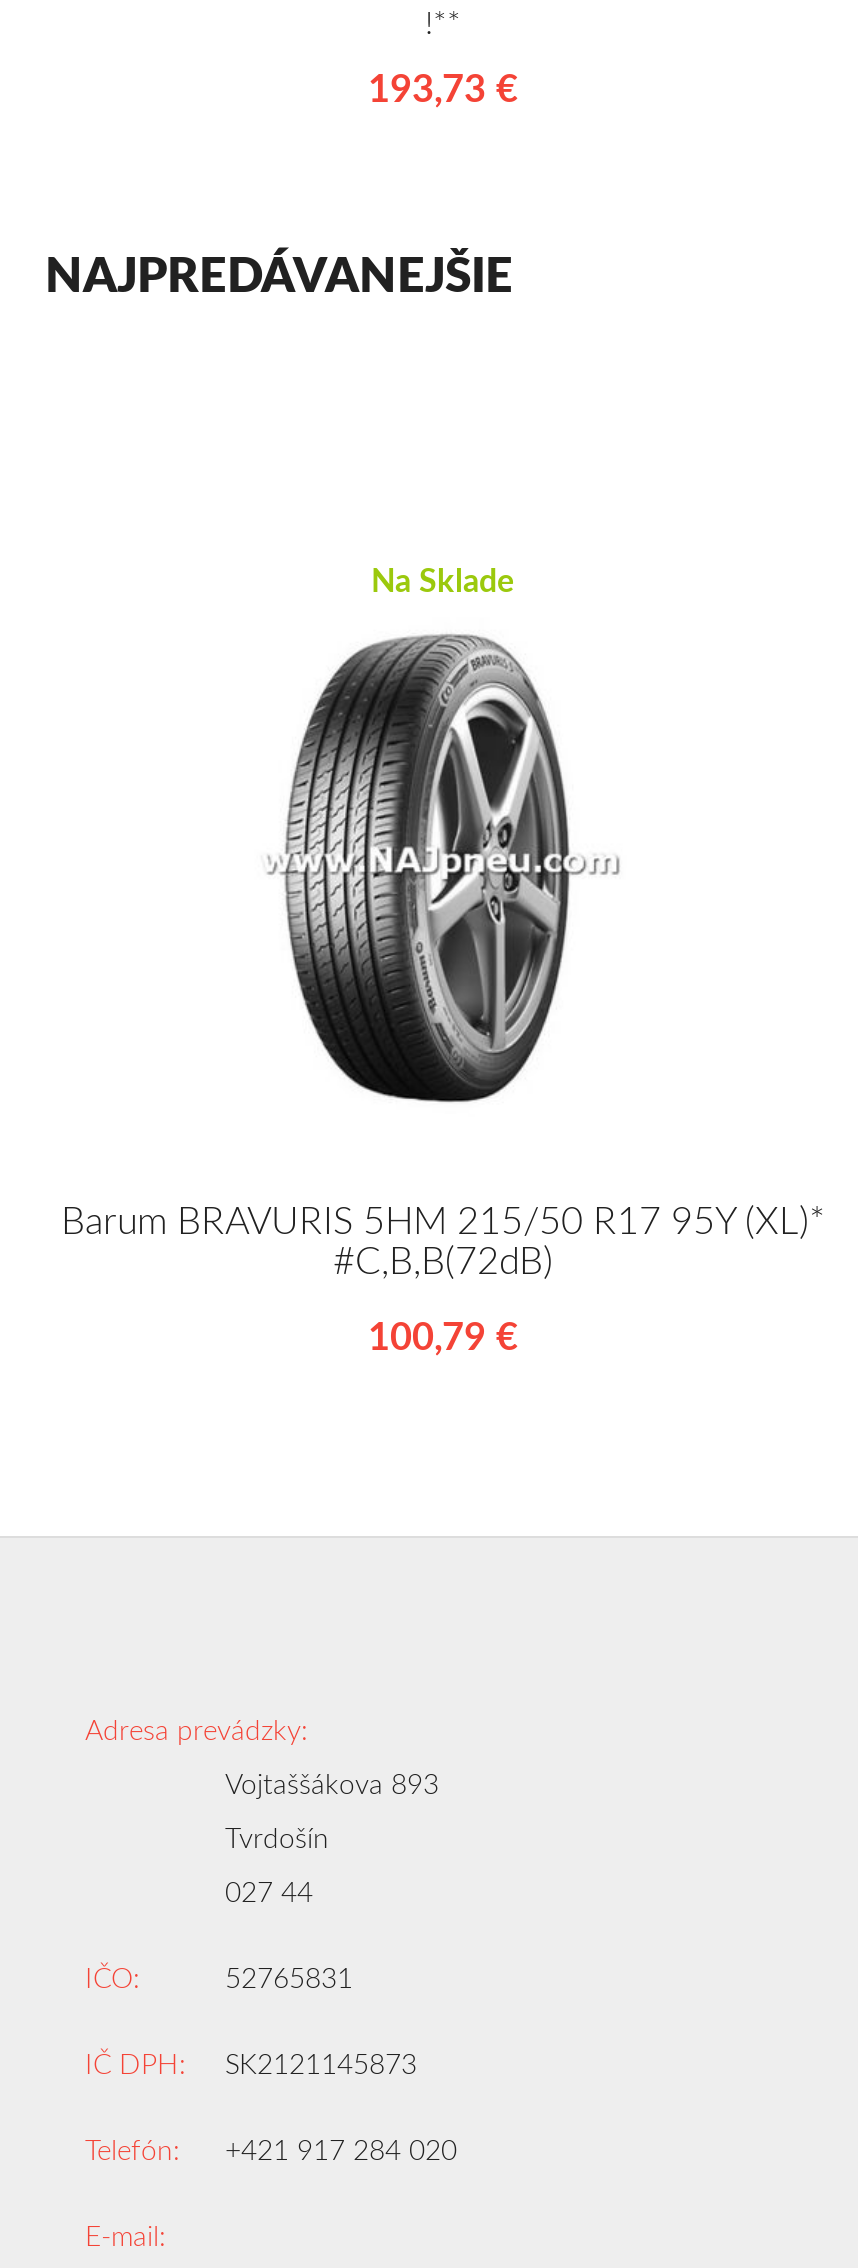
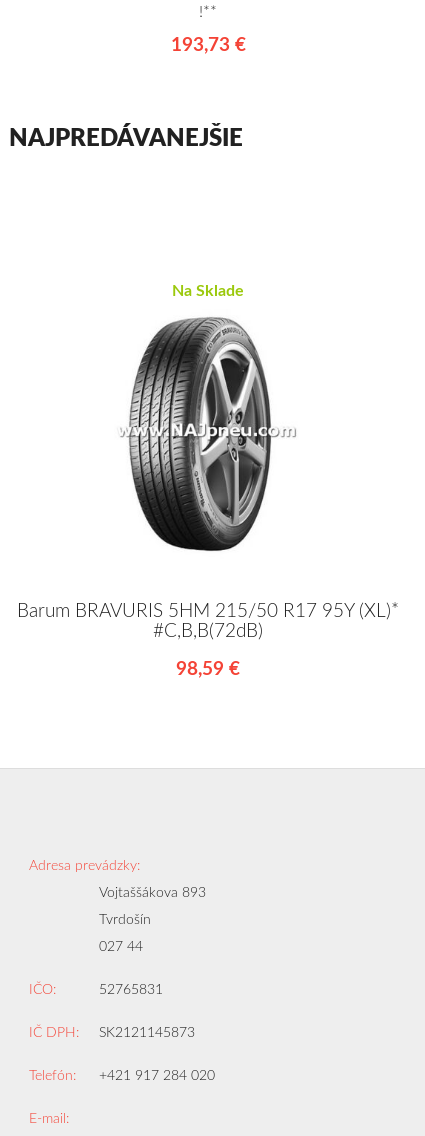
- 100,79 €
+ 98,59 €
